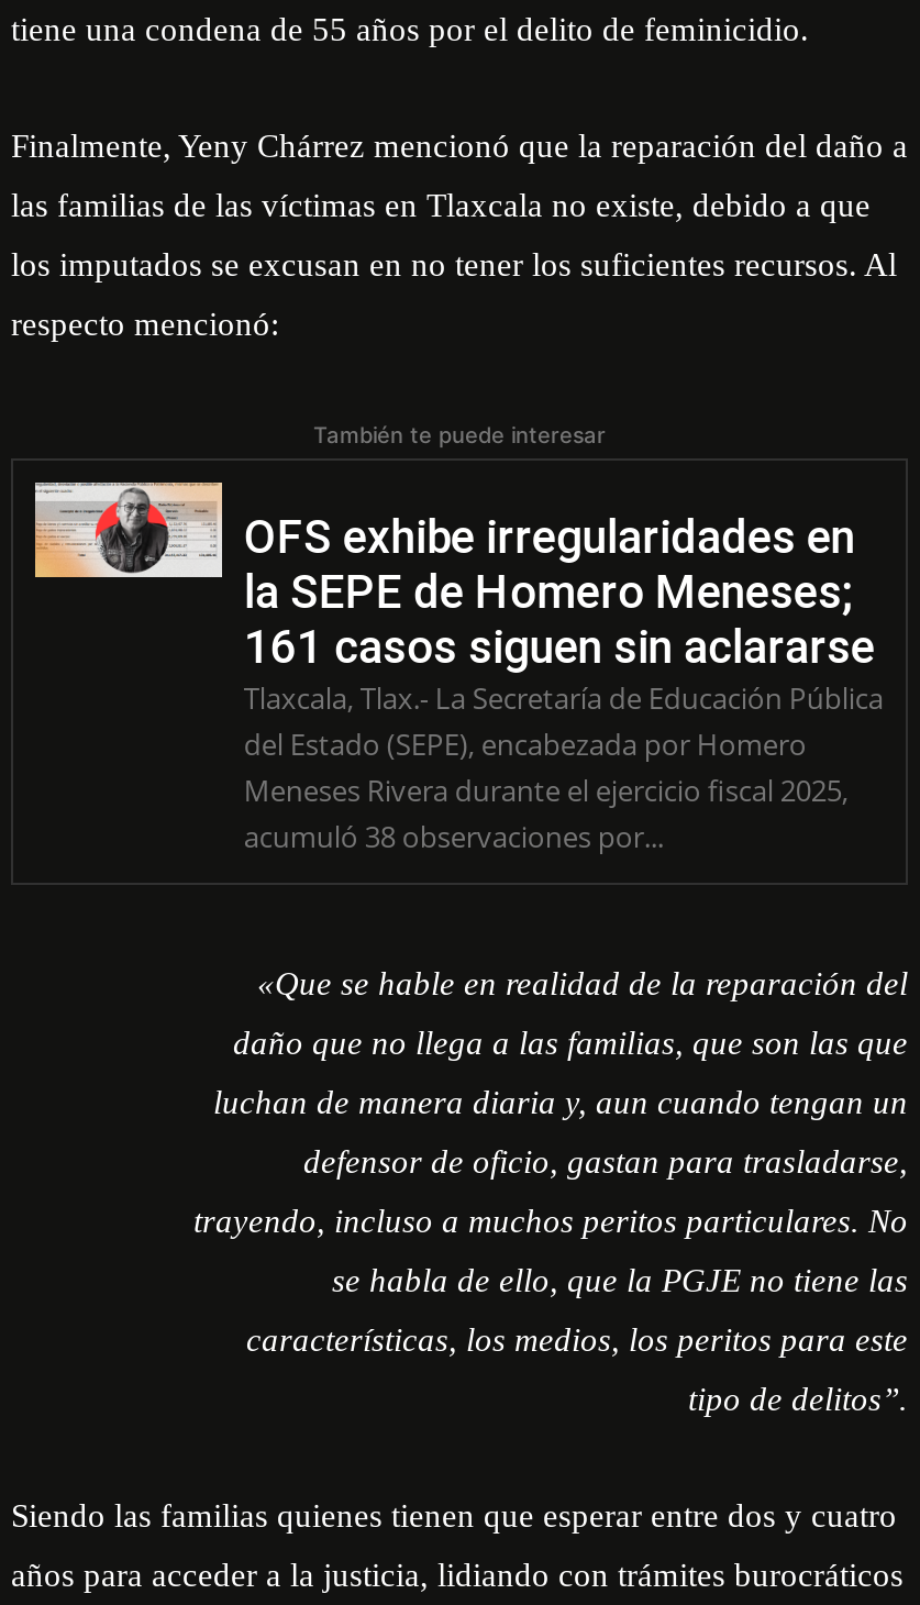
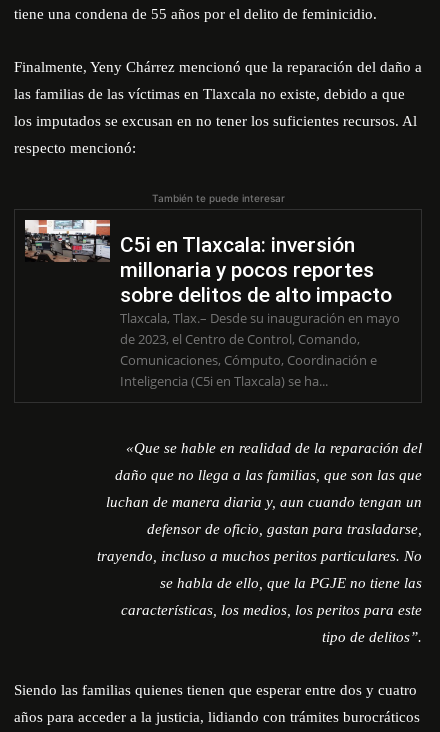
- [image]
- OFS exhibe irregularidades en
- la SEPE de Homero Meneses;
- 161 casos siguen sin aclararse
- Tlaxcala, Tlax.- La Secretaría de Educación Pública
- del Estado (SEPE), encabezada por Homero
- Meneses Rivera durante el ejercicio fiscal 2025,
- acumuló 38 observaciones por...
+ [image]
+ C5i en Tlaxcala: inversión
+ millonaria y pocos reportes
+ sobre delitos de alto impacto
+ Tlaxcala, Tlax.– Desde su inauguración en mayo
+ de 2023, el Centro de Control, Comando,
+ Comunicaciones, Cómputo, Coordinación e
+ Inteligencia (C5i en Tlaxcala) se ha...
